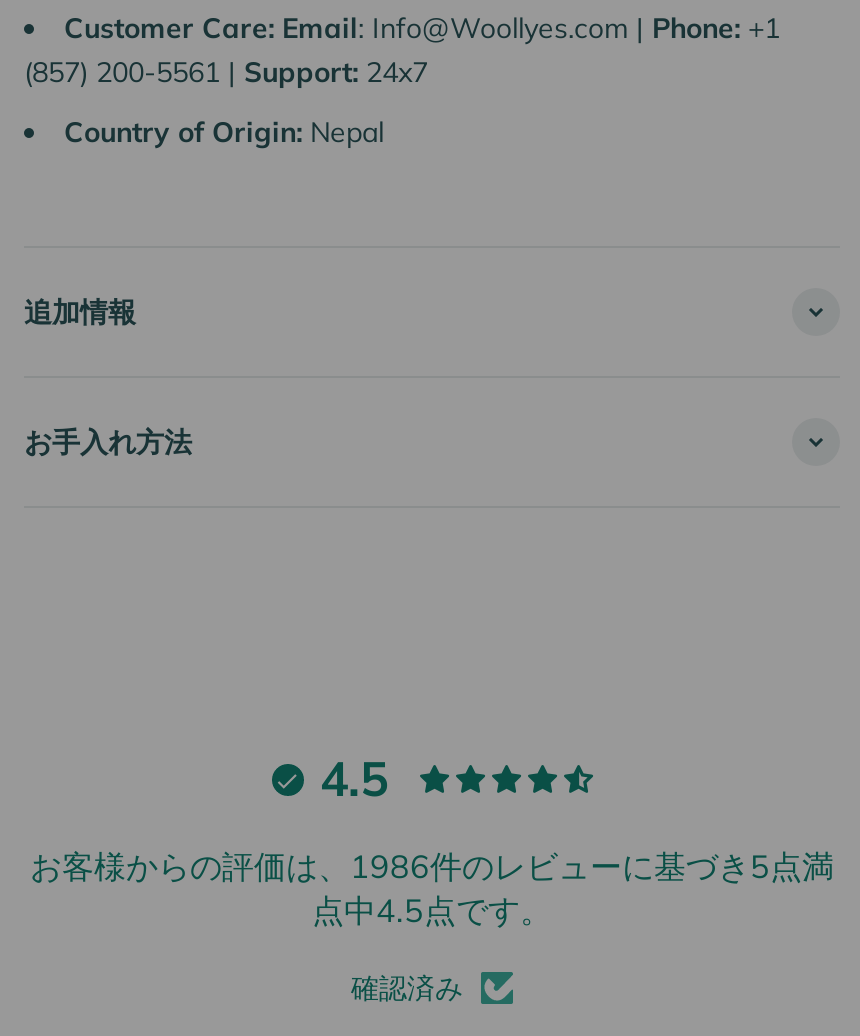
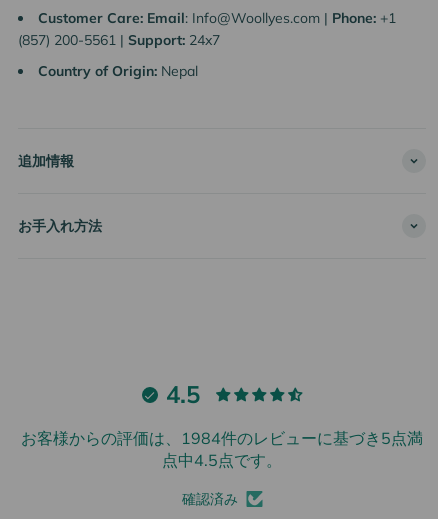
- お客様からの評価は、1986件のレビューに基づき5点満
+ お客様からの評価は、1984件のレビューに基づき5点満
